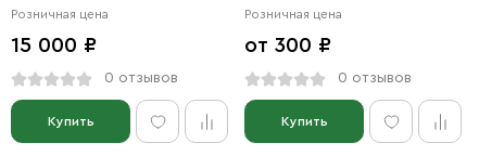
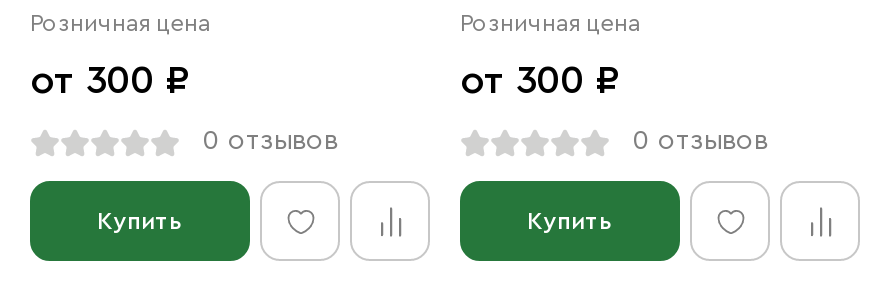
- 15 000 ₽
+ от 300 ₽
